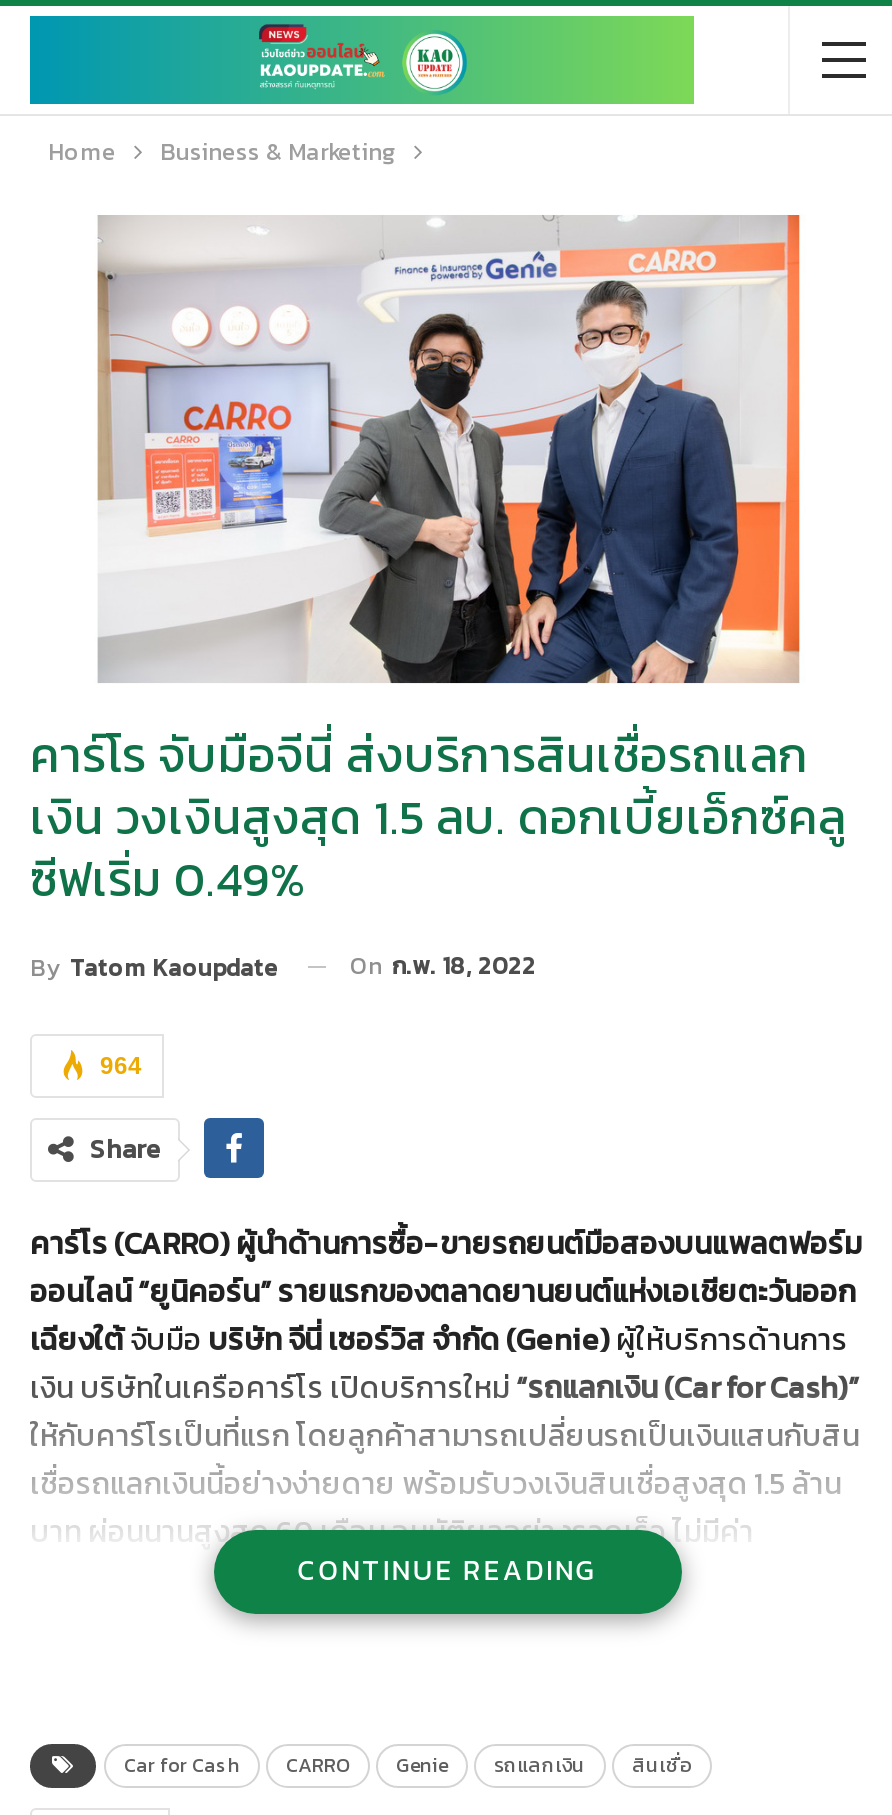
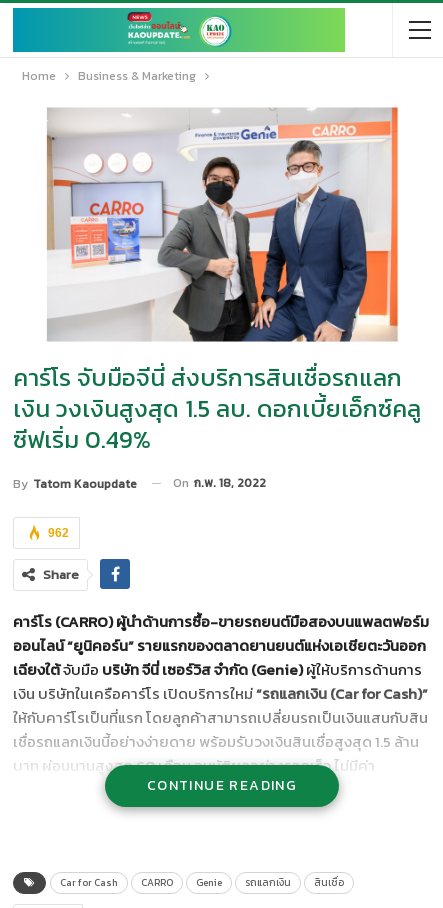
- 964
+ 962
